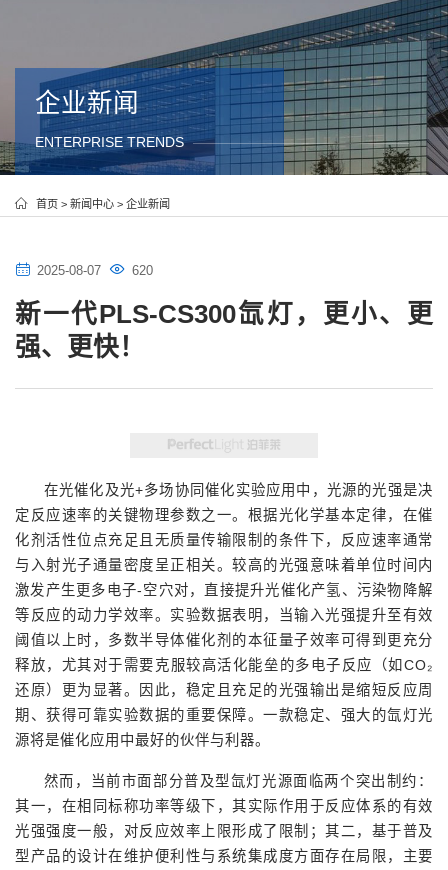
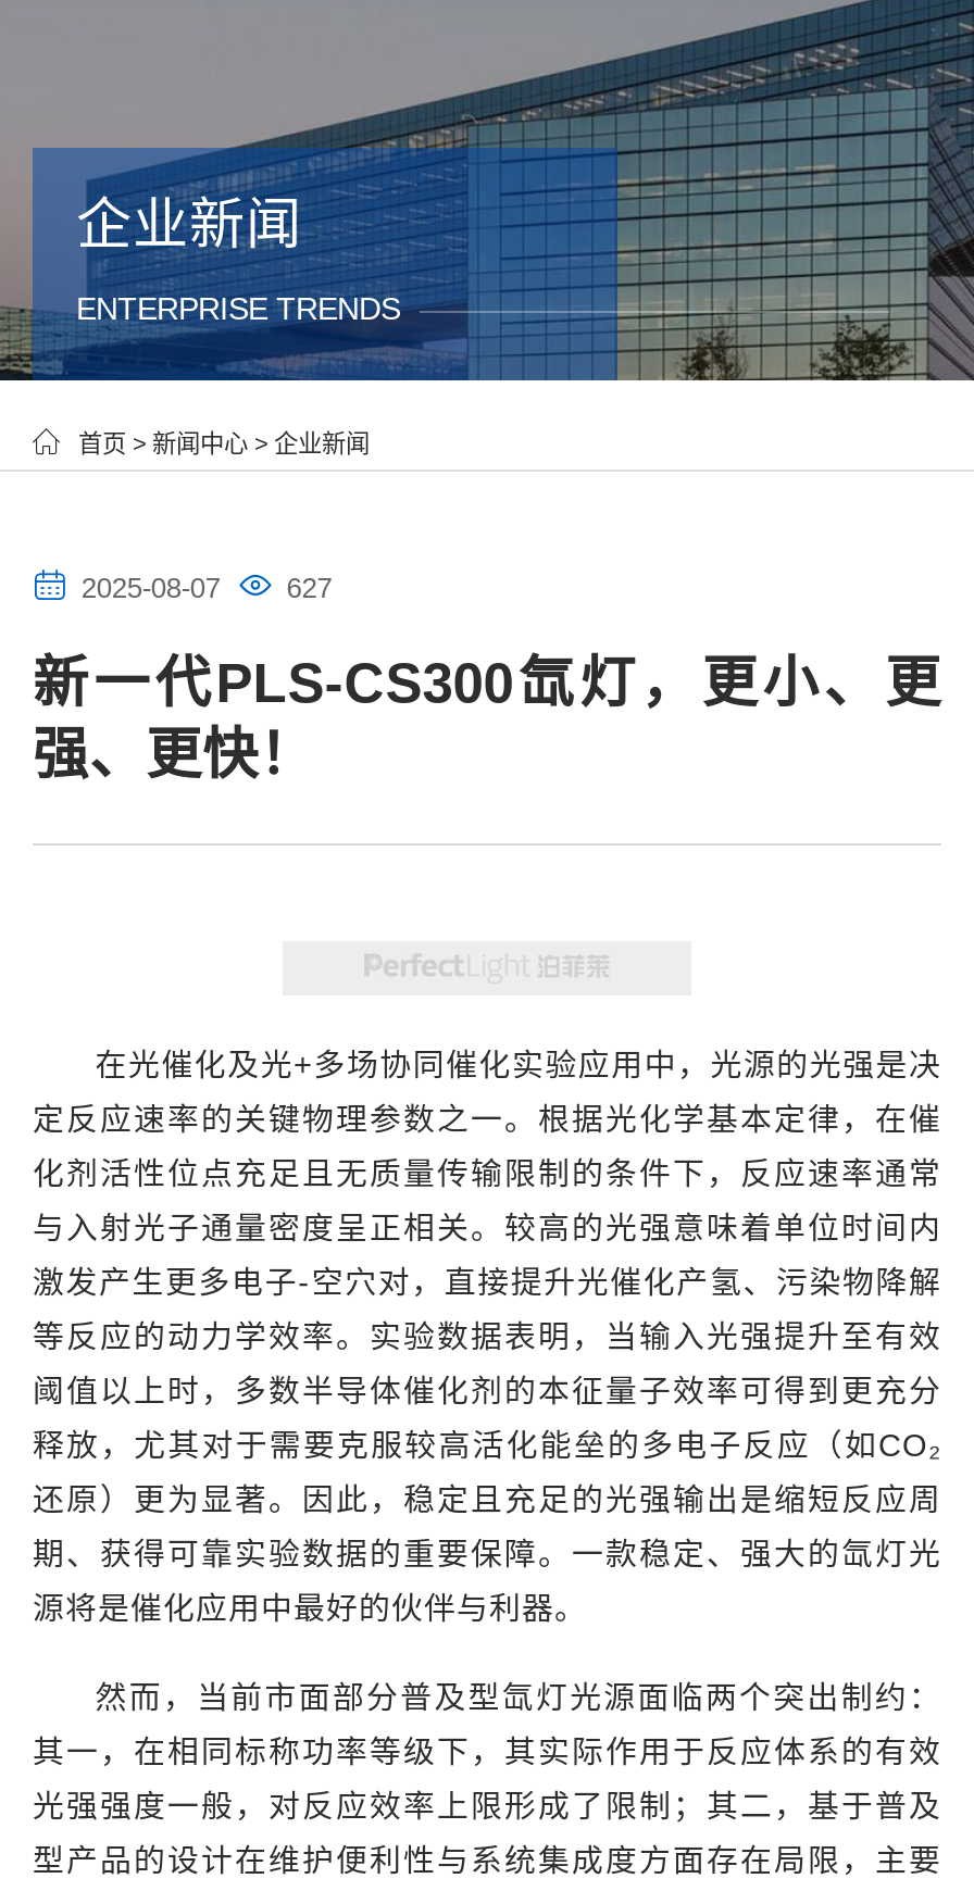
- 620
+ 627
